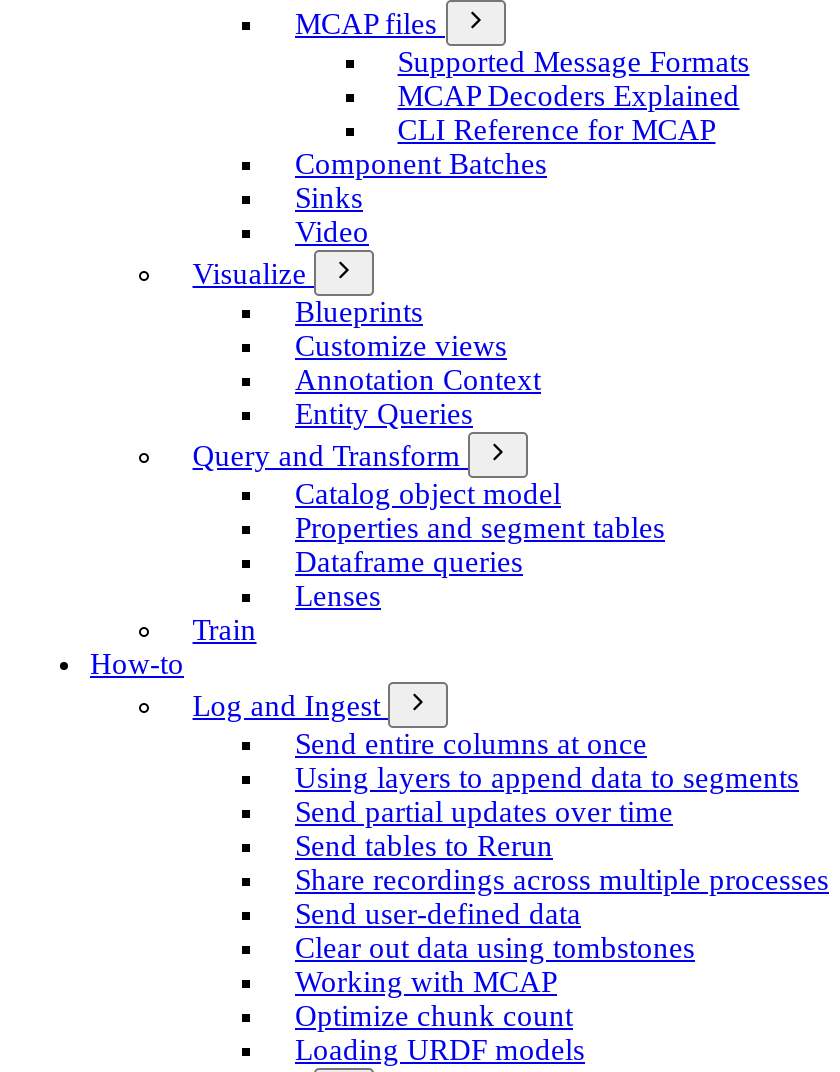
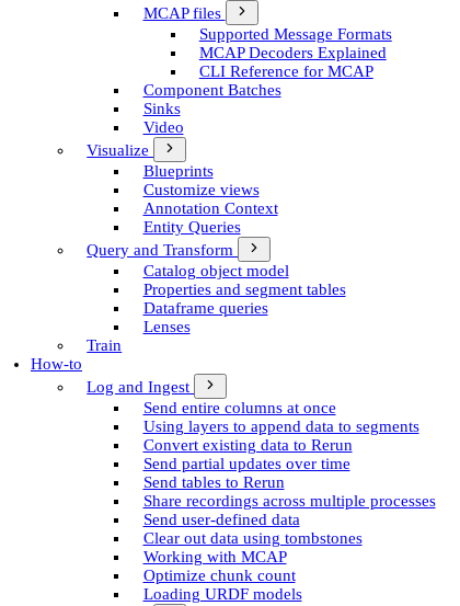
+ Convert existing data to Rerun
